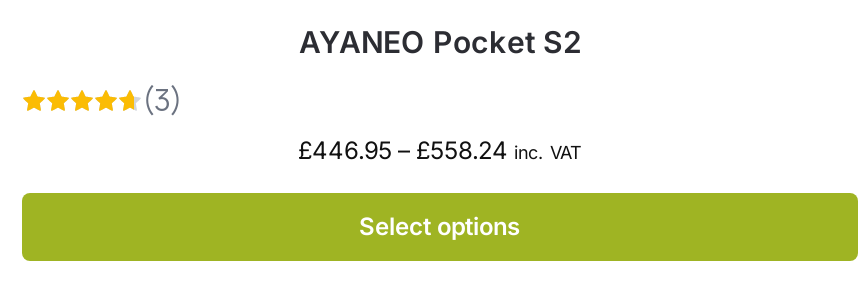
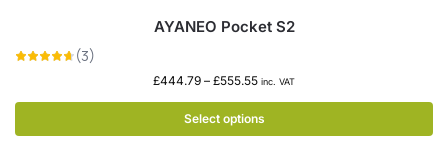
- £446.95 – £558.24 inc. VAT
+ £444.79 – £555.55 inc. VAT
